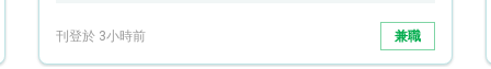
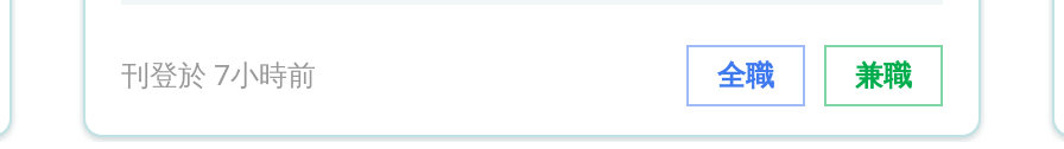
- 刊登於 3小時前
+ 刊登於 7小時前
+ 全職
